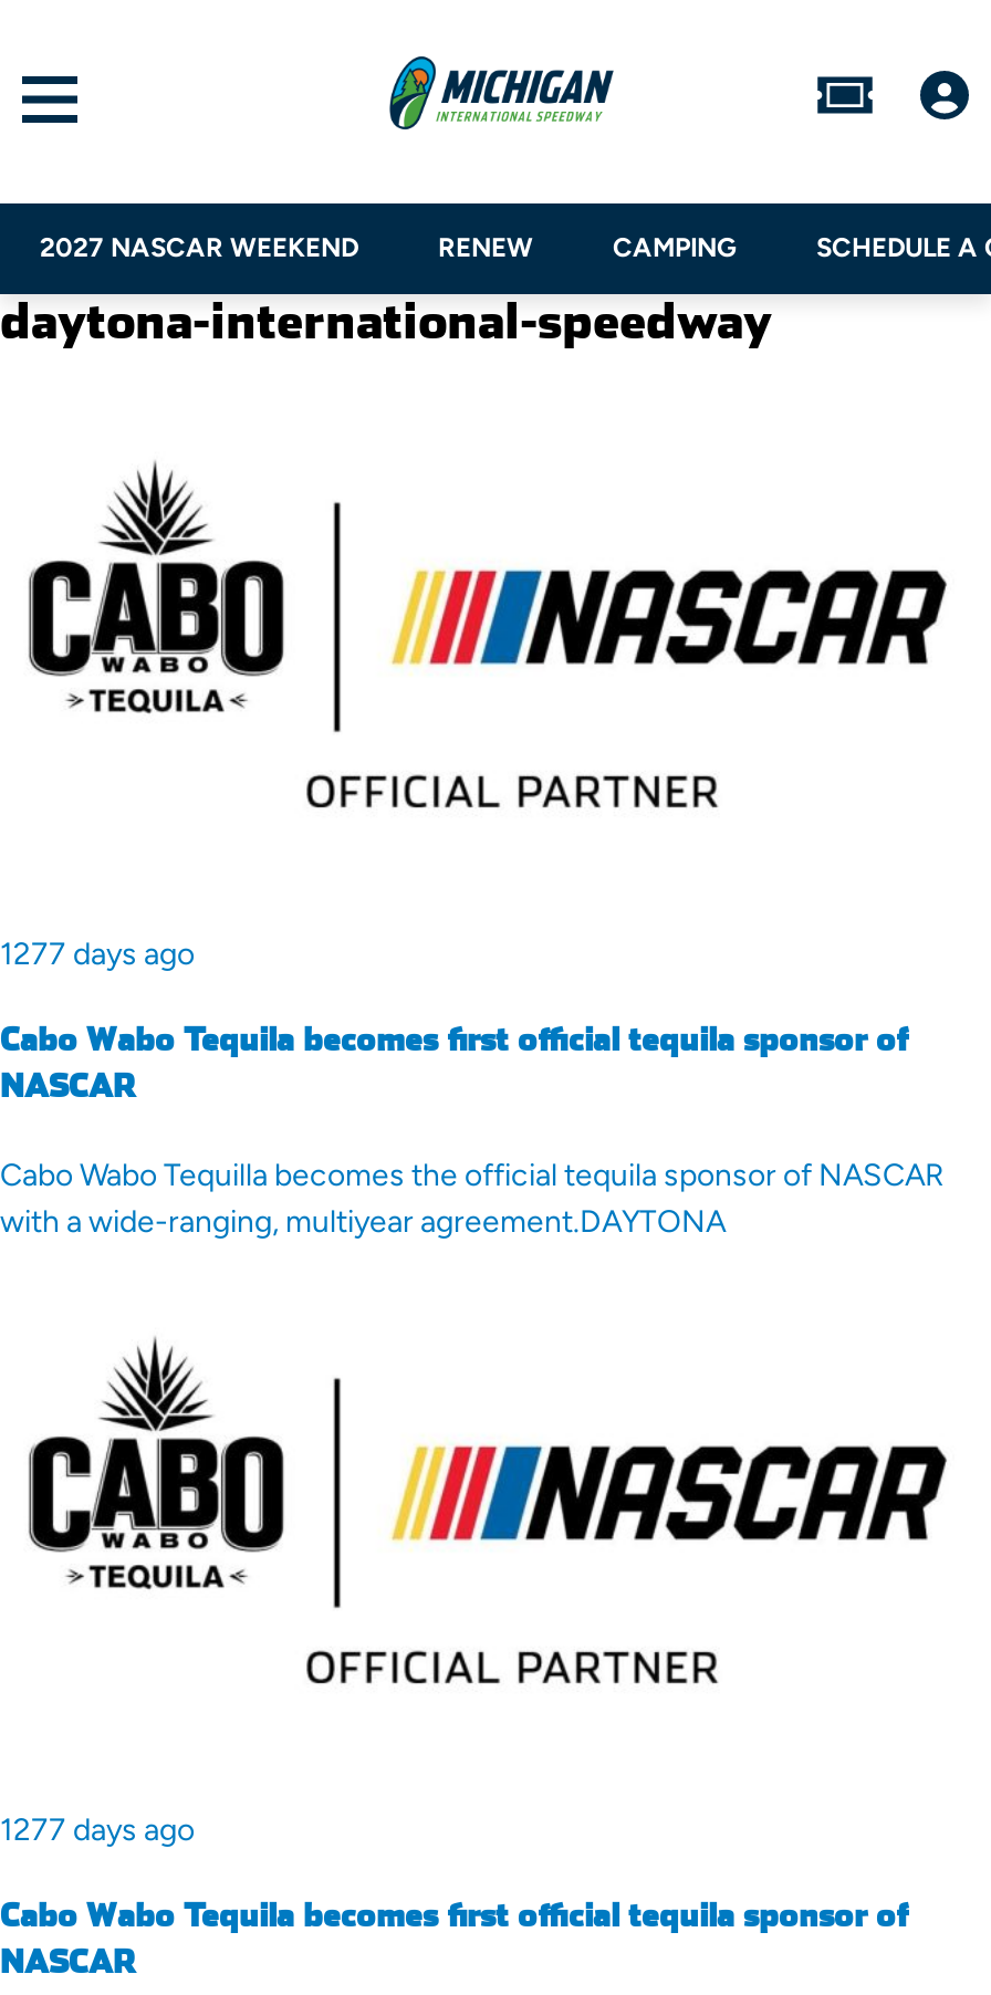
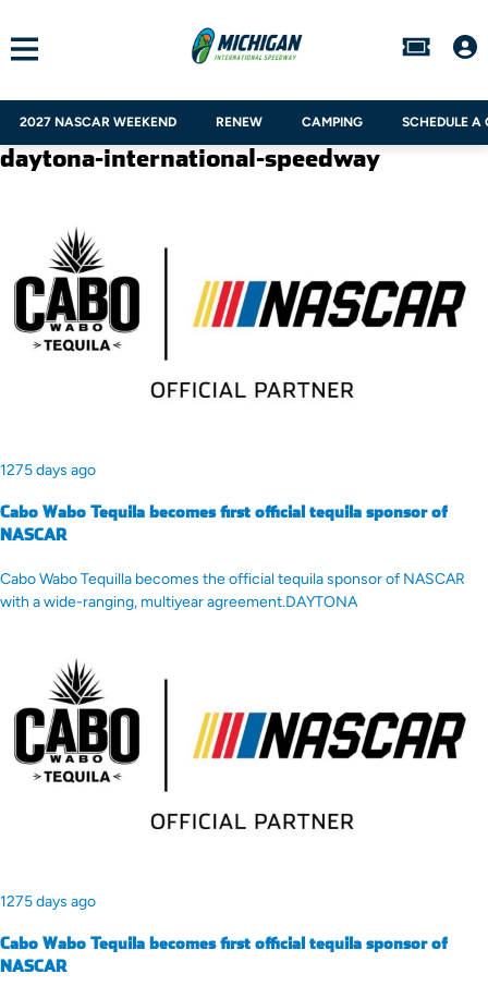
- 1277 days ago
+ 1275 days ago

- 1277 days ago
+ 1275 days ago
